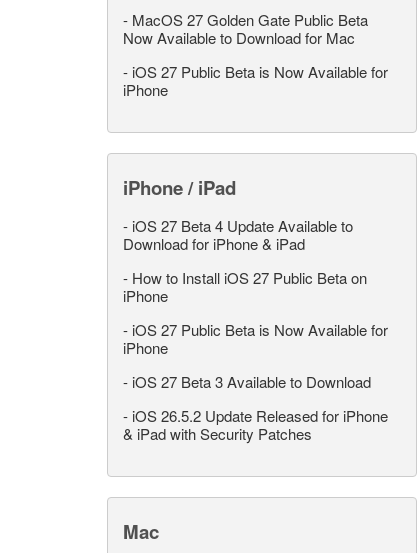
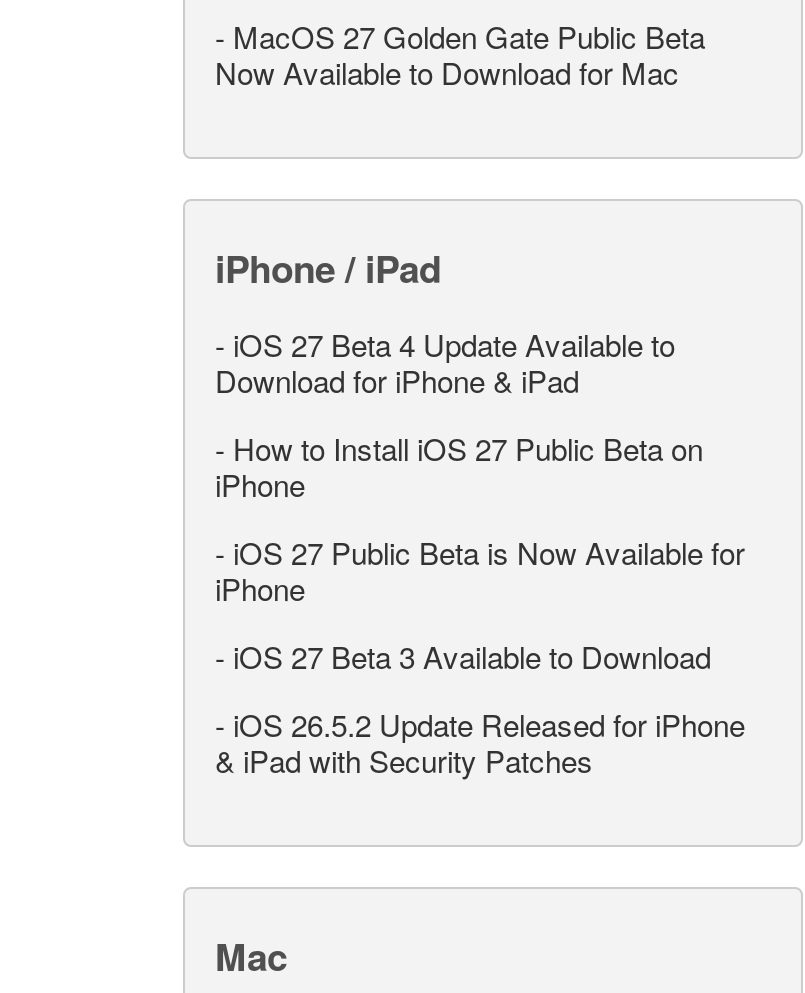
- - iOS 27 Public Beta is Now Available for
- iPhone
